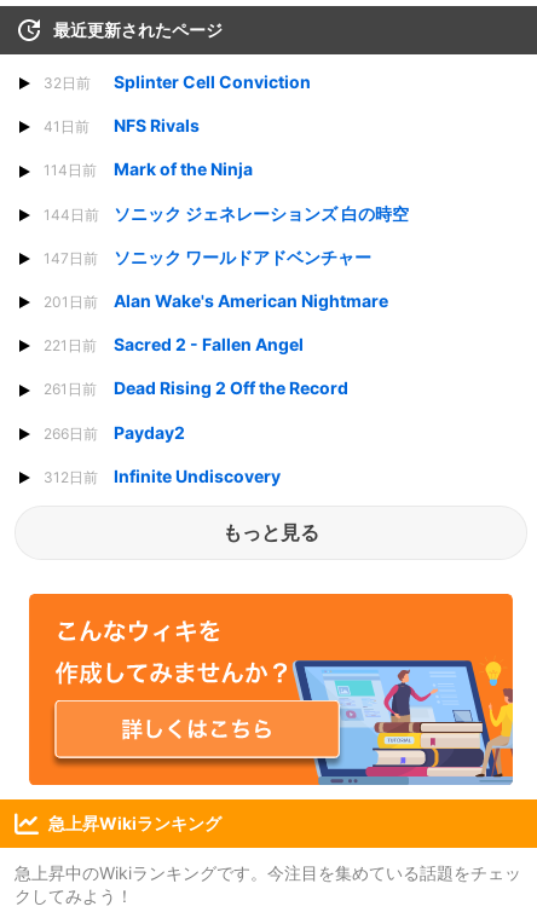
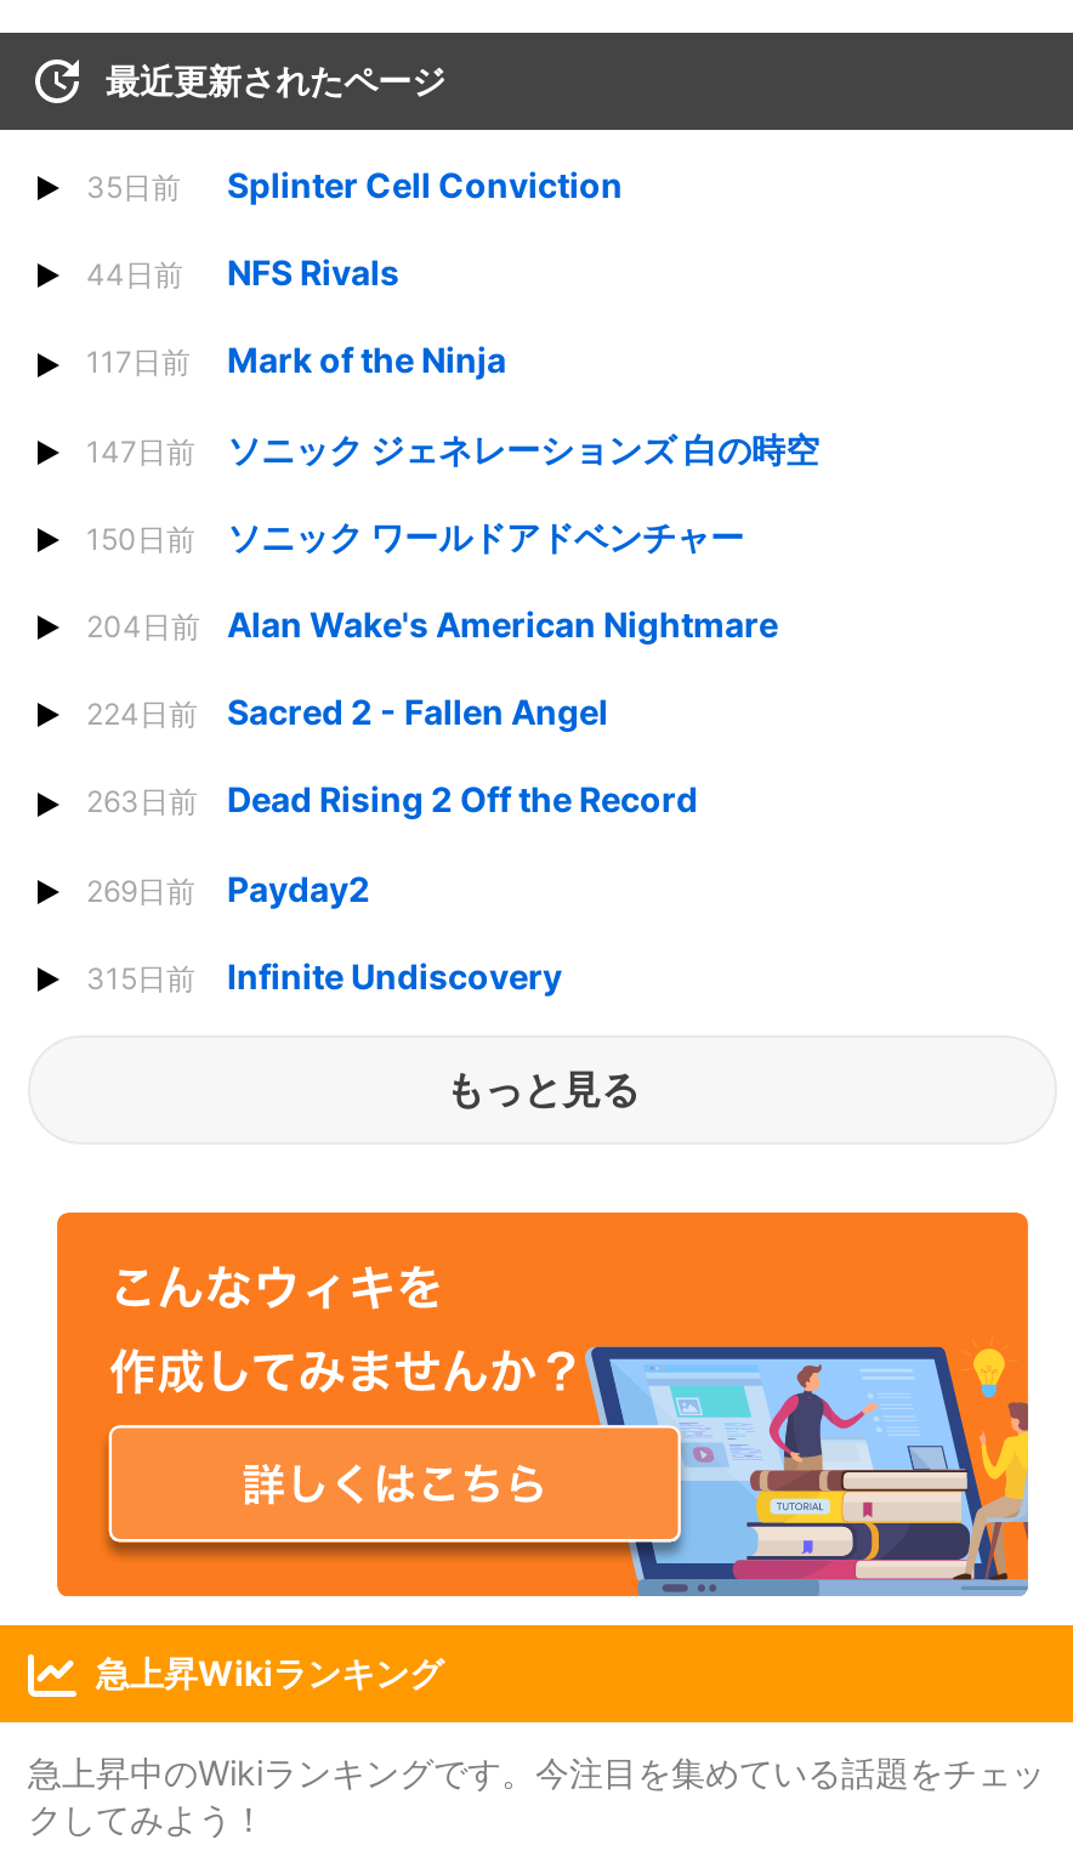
- 32日前 Splinter Cell Conviction
+ 35日前 Splinter Cell Conviction

- 41日前 NFS Rivals
+ 44日前 NFS Rivals

- 114日前 Mark of the Ninja
+ 117日前 Mark of the Ninja

- 144日前 ソニック ジェネレーションズ 白の時空
+ 147日前 ソニック ジェネレーションズ 白の時空

- 147日前 ソニック ワールドアドベンチャー
+ 150日前 ソニック ワールドアドベンチャー

- 201日前 Alan Wake's American Nightmare
+ 204日前 Alan Wake's American Nightmare

- 221日前 Sacred 2 - Fallen Angel
+ 224日前 Sacred 2 - Fallen Angel

- 261日前 Dead Rising 2 Off the Record
+ 263日前 Dead Rising 2 Off the Record

- 266日前 Payday2
+ 269日前 Payday2

- 312日前 Infinite Undiscovery
+ 315日前 Infinite Undiscovery
